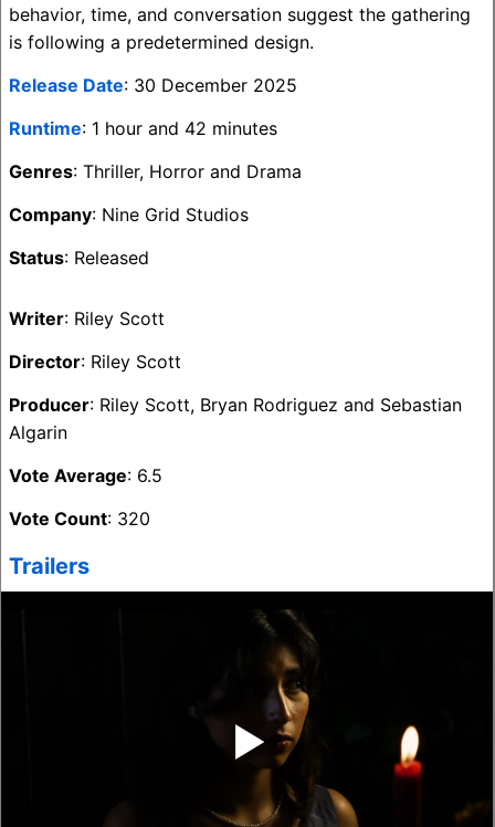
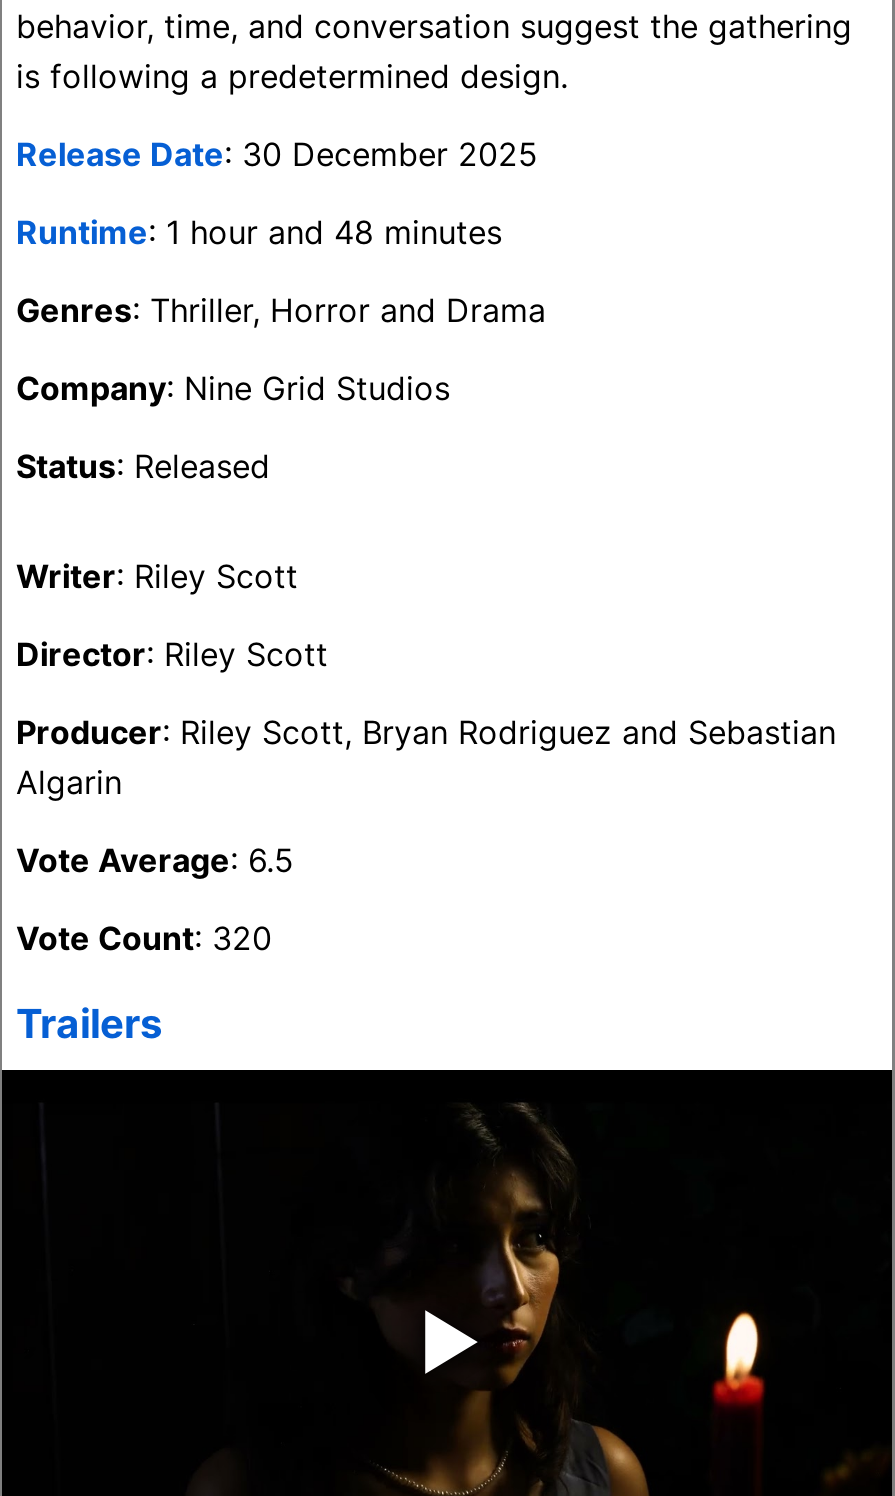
- Runtime: 1 hour and 42 minutes
+ Runtime: 1 hour and 48 minutes
